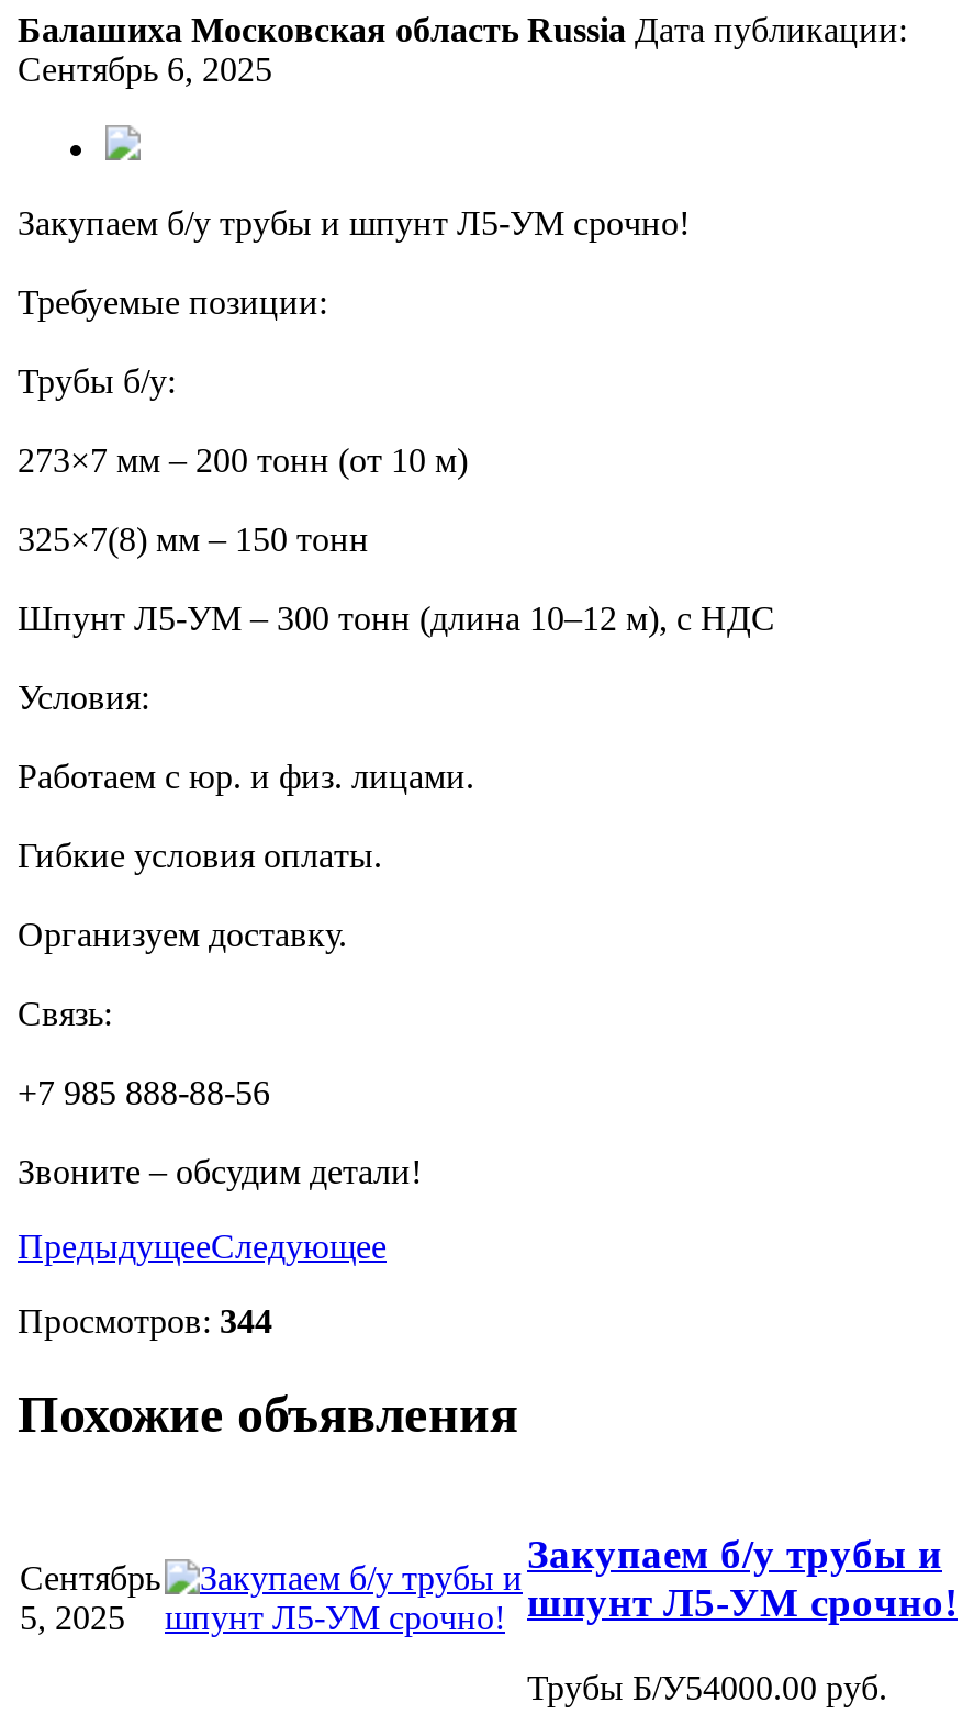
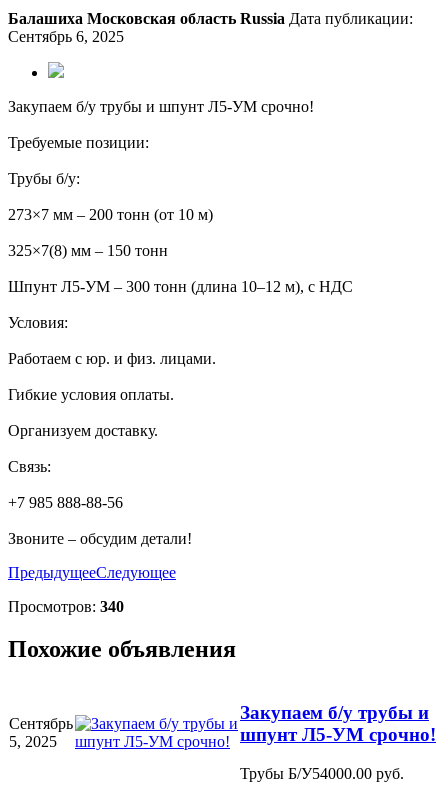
- Просмотров: 344
+ Просмотров: 340
